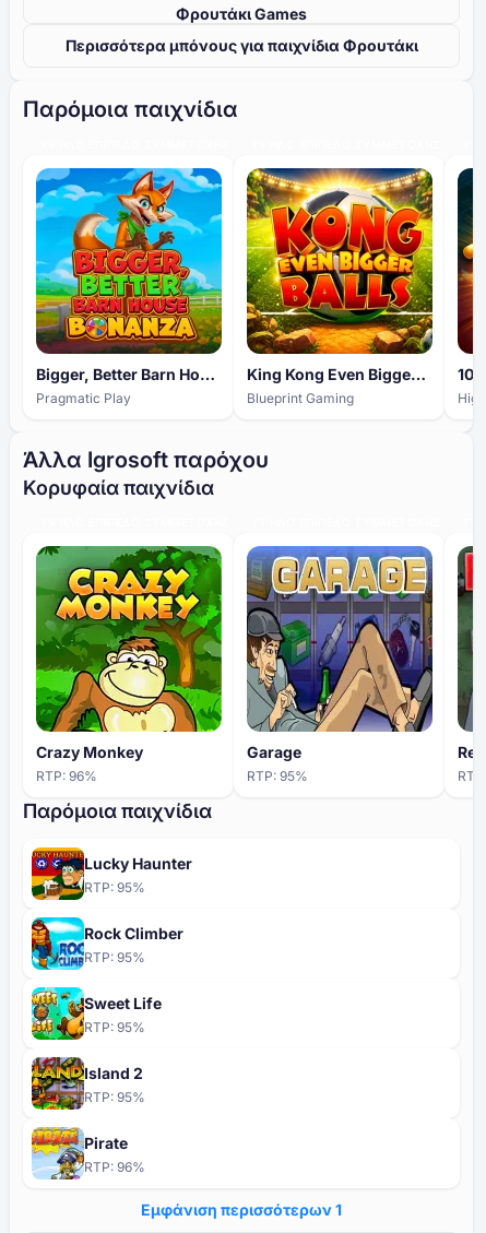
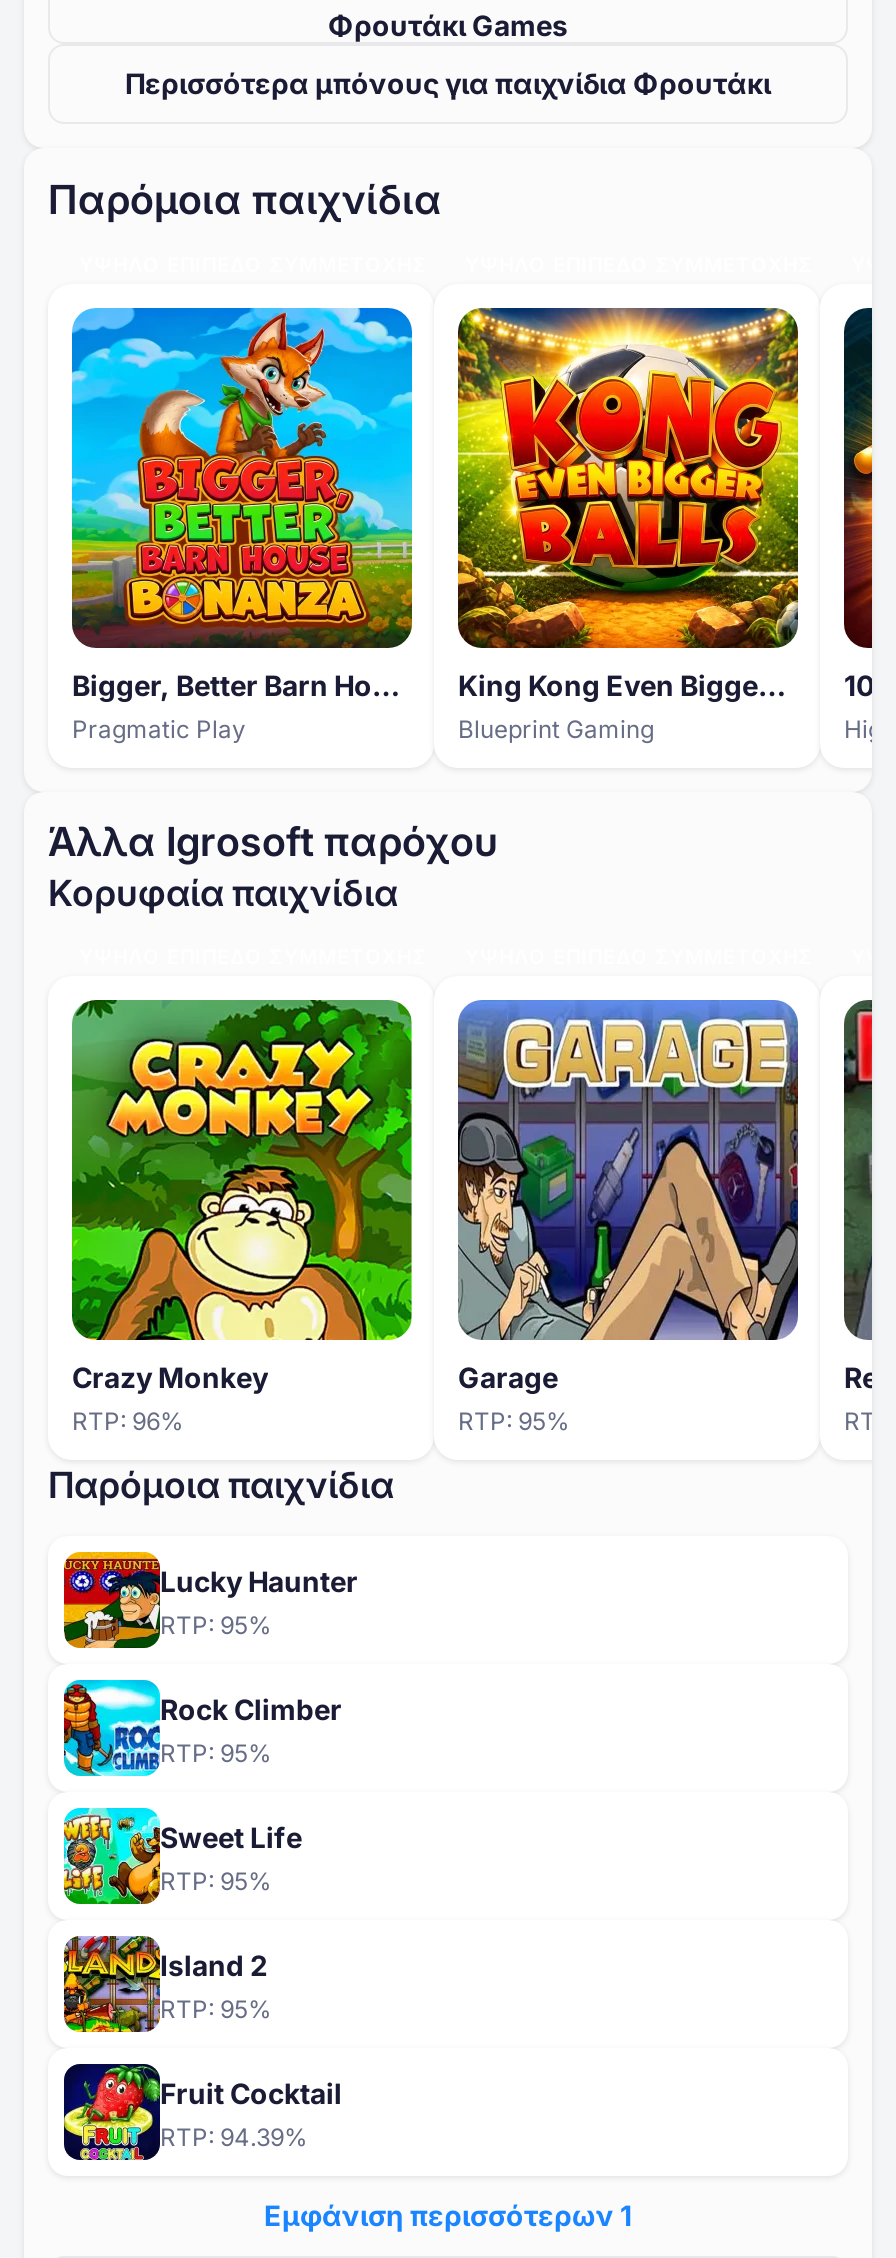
- [image]
- Pirate
- RTP: 96%
+ [image]
+ Fruit Cocktail
+ RTP: 94.39%
